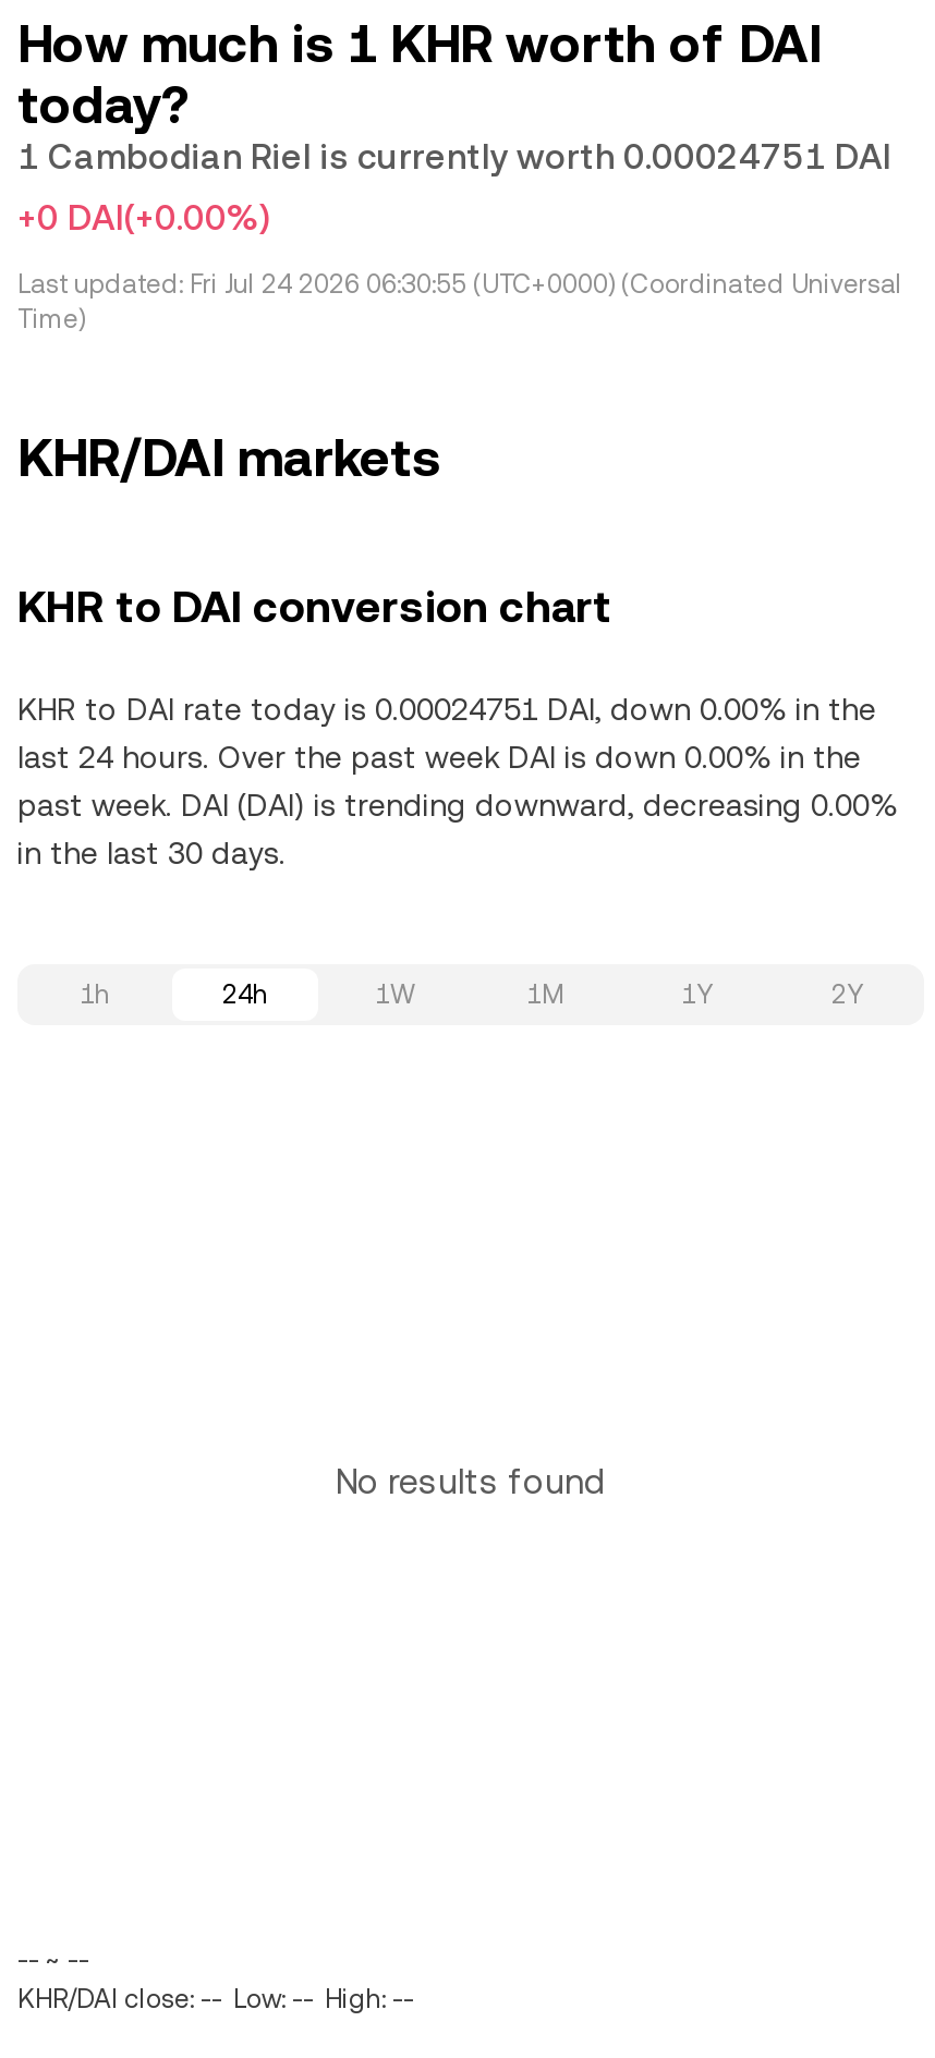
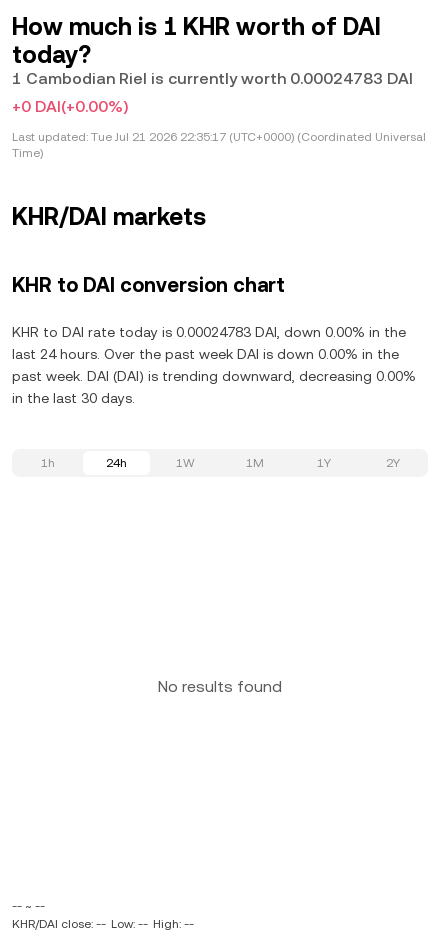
- 1 Cambodian Riel is currently worth 0.00024751 DAI
+ 1 Cambodian Riel is currently worth 0.00024783 DAI

- Last updated: Fri Jul 24 2026 06:30:55 (UTC+0000) (Coordinated Universal
+ Last updated: Tue Jul 21 2026 22:35:17 (UTC+0000) (Coordinated Universal

- KHR to DAI rate today is 0.00024751 DAI, down 0.00% in the
+ KHR to DAI rate today is 0.00024783 DAI, down 0.00% in the
